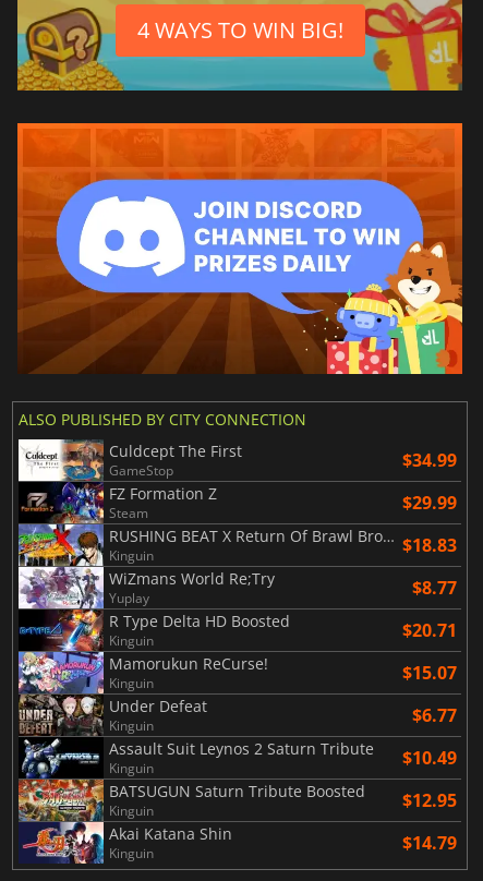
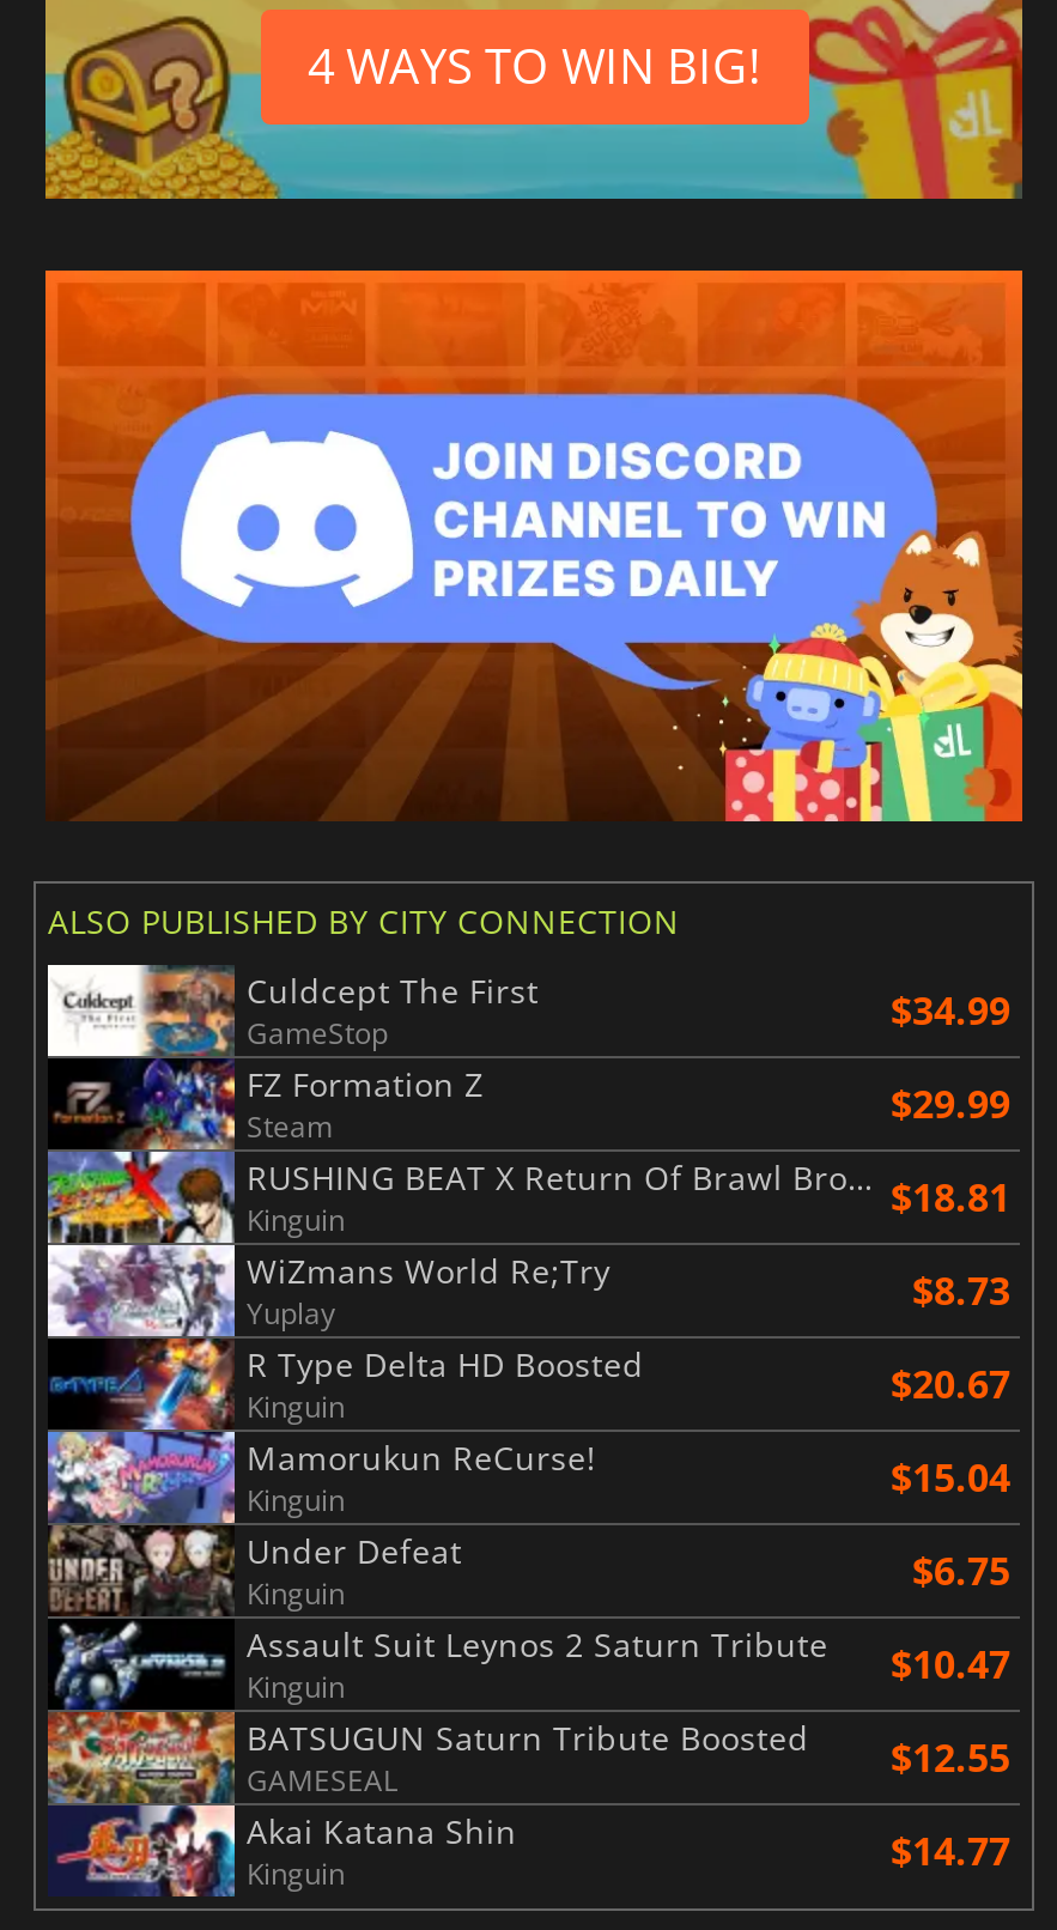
- $18.83
+ $18.81

- $8.77
+ $8.73

- $20.71
+ $20.67

- $15.07
+ $15.04

- $6.77
+ $6.75

- Assault Suit Leynos 2 Saturn Tribute $10.49
+ Assault Suit Leynos 2 Saturn Tribute $10.47

- Kinguin
- $12.95
+ GAMESEAL
+ $12.55

- $14.79
+ $14.77
